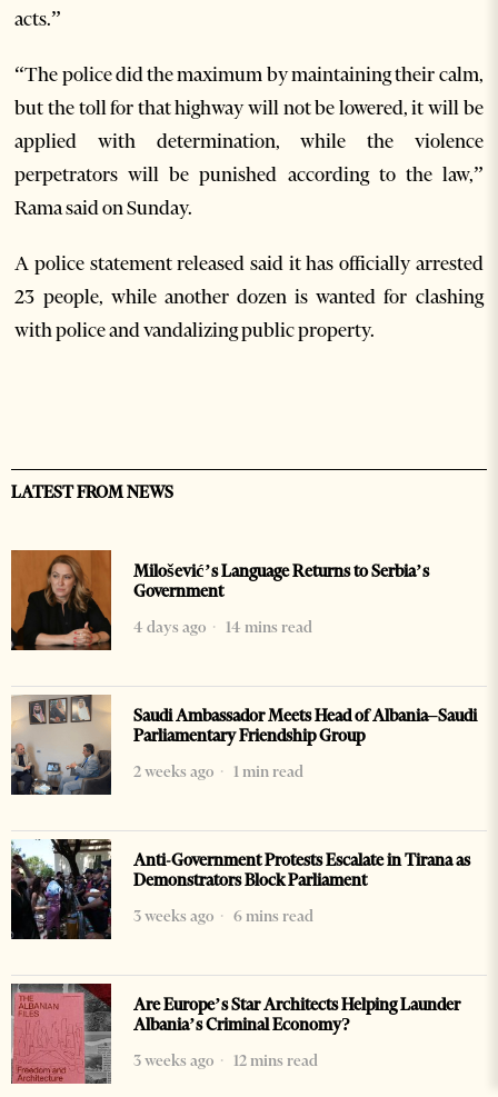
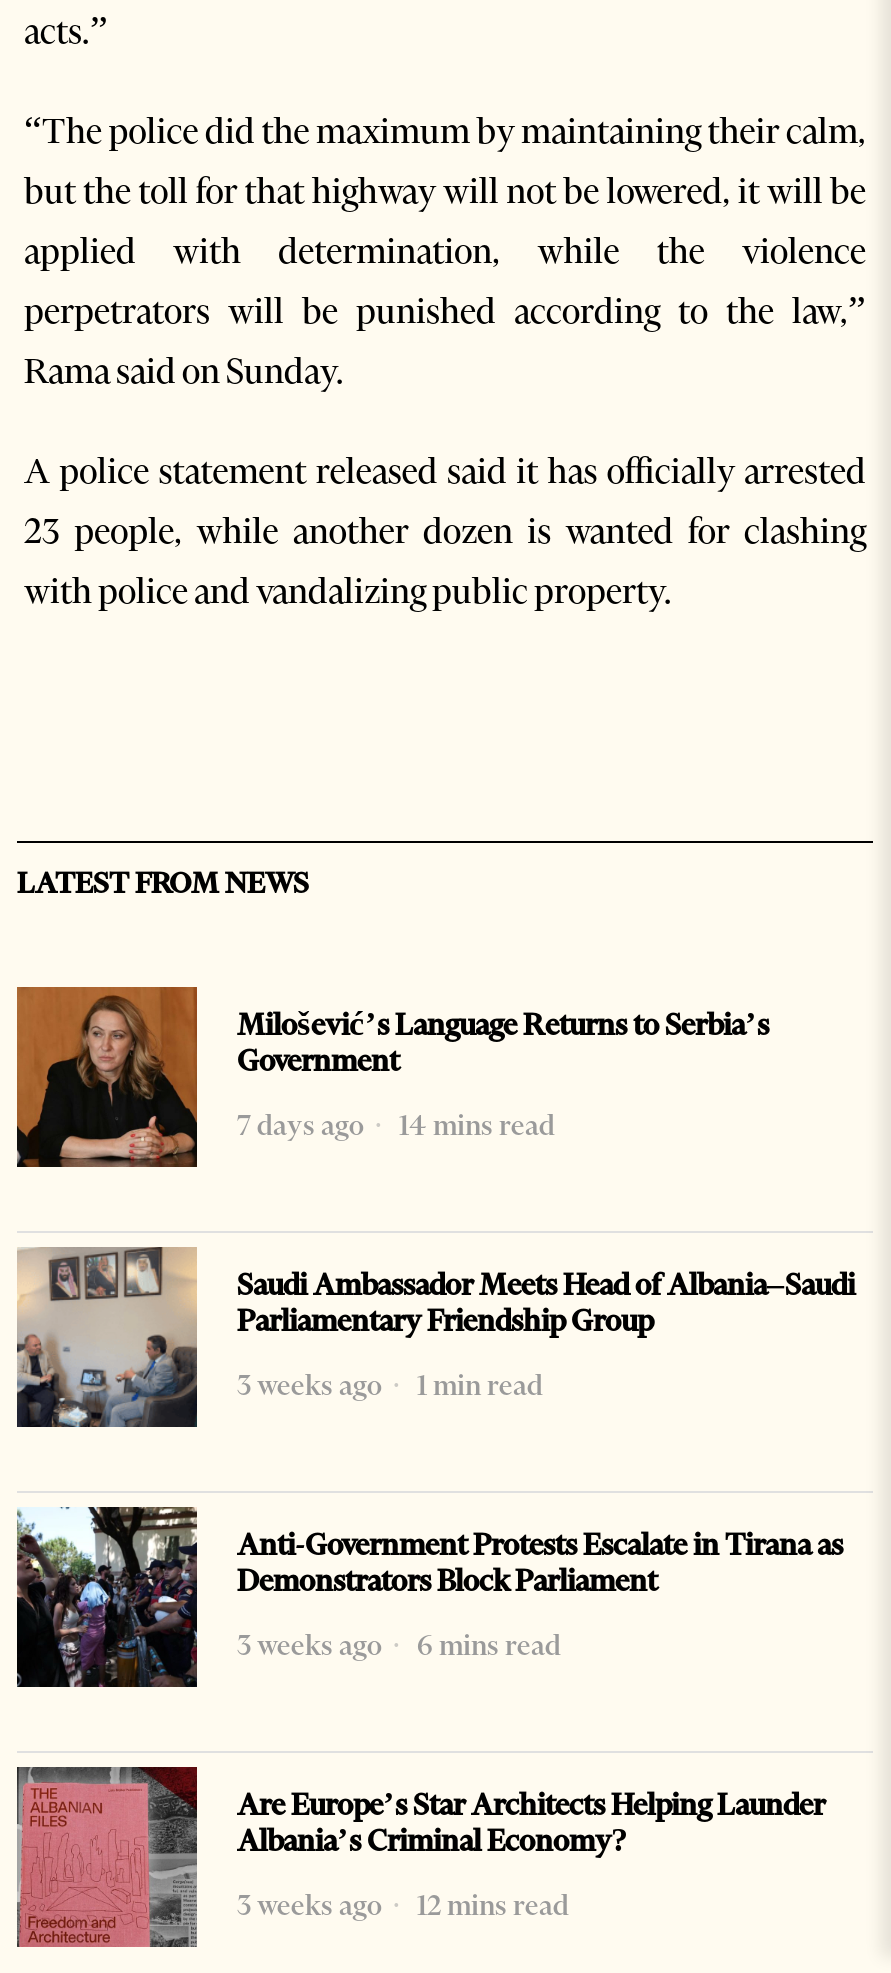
- 4 days ago 14 mins read
+ 7 days ago 14 mins read

- 2 weeks ago 1 min read
+ 3 weeks ago 1 min read
